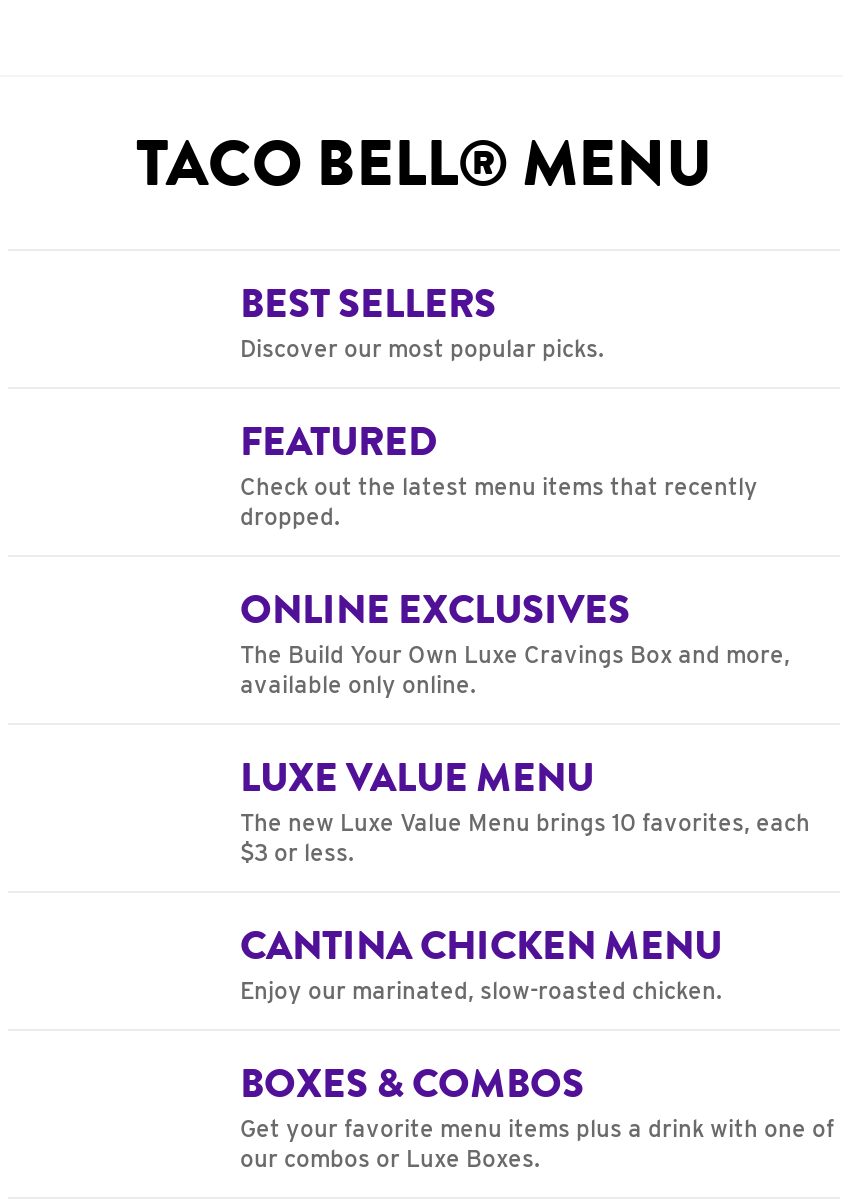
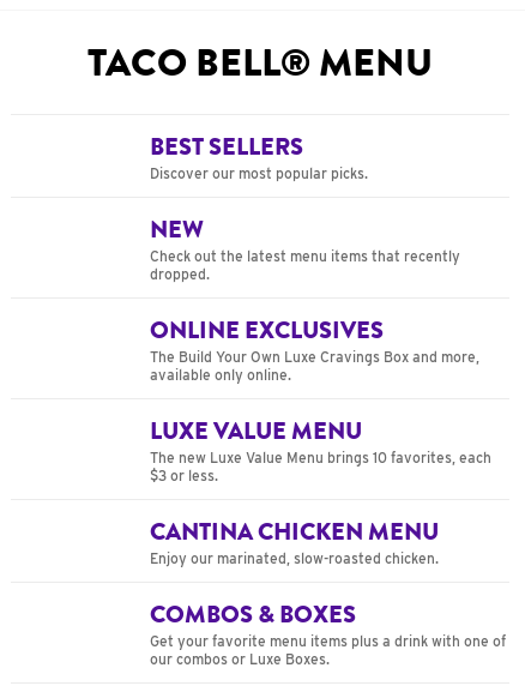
- FEATURED
+ NEW

- BOXES & COMBOS
+ COMBOS & BOXES
